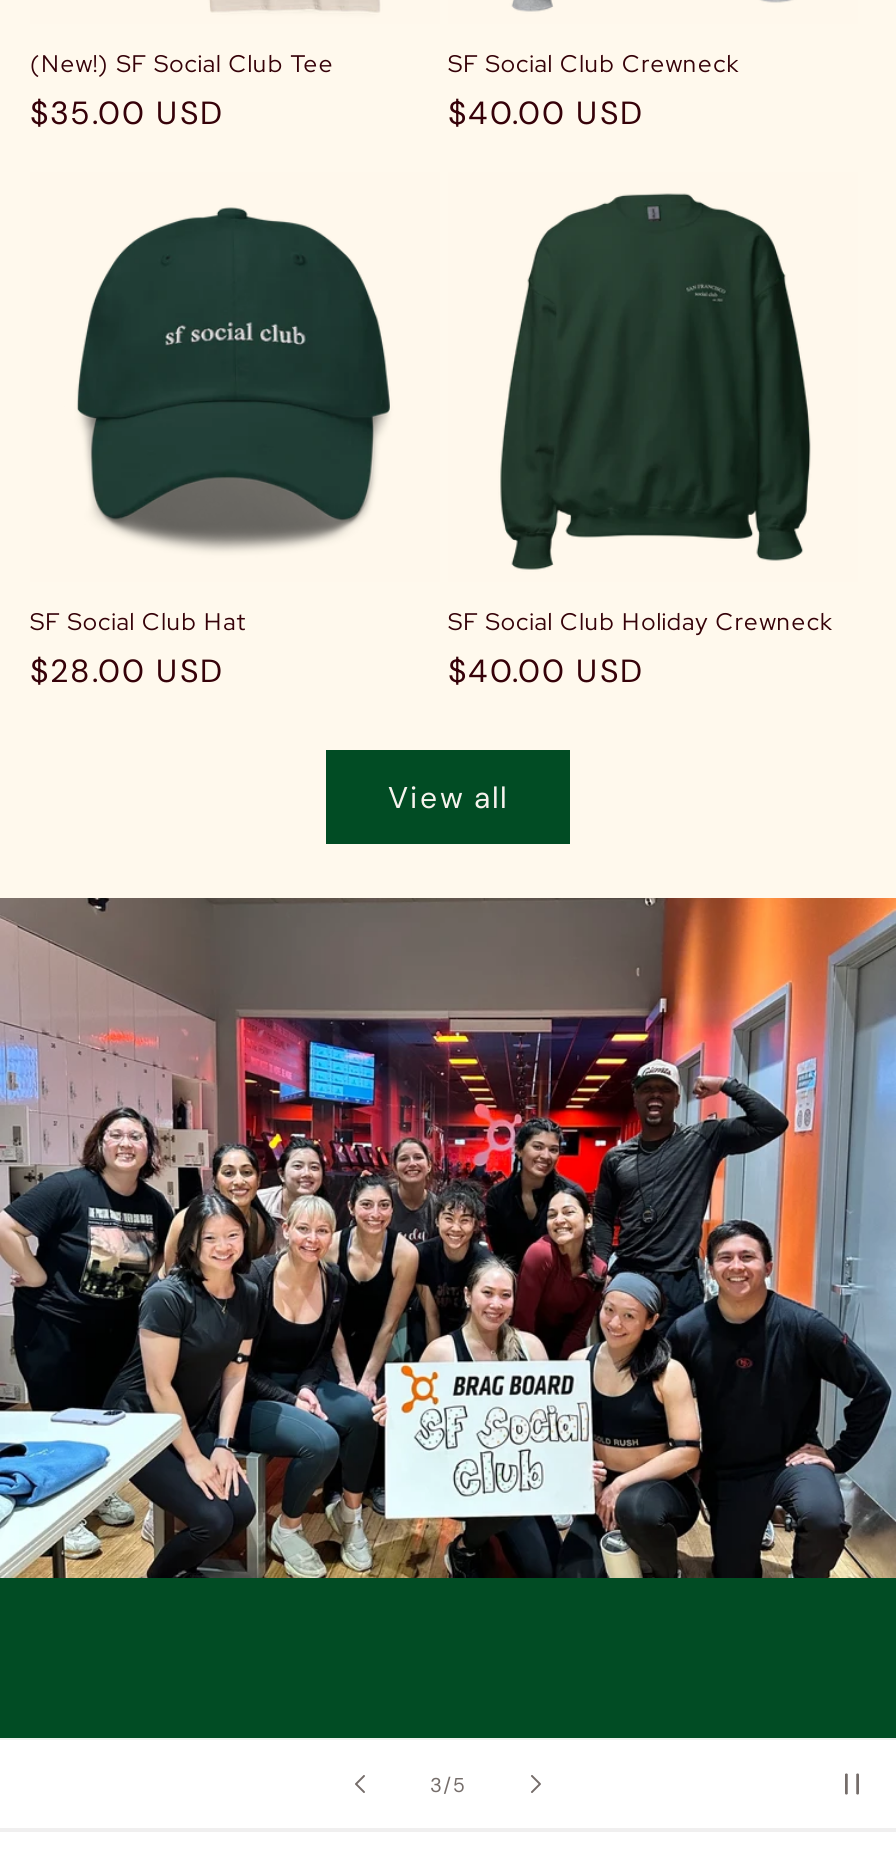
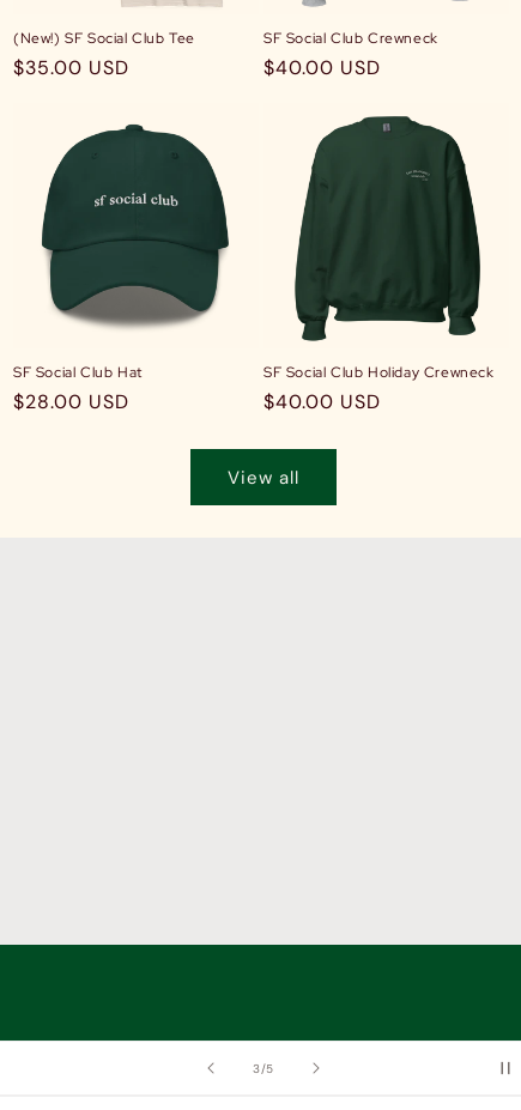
- [image]
